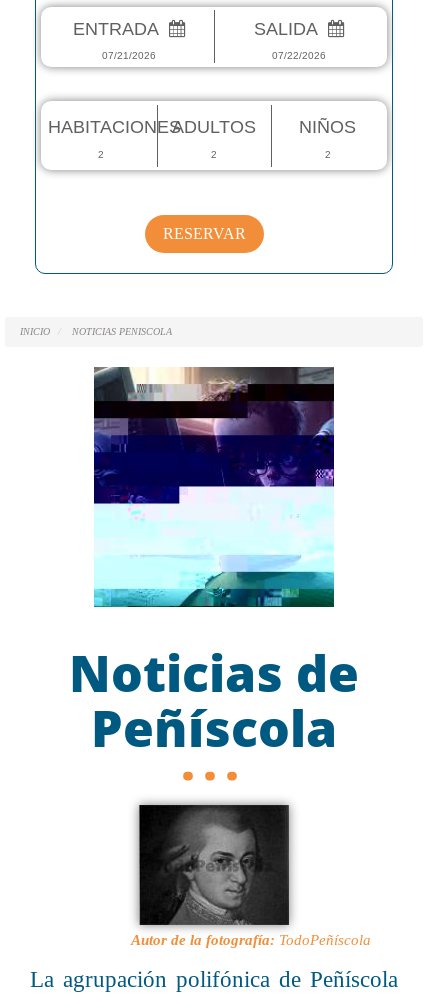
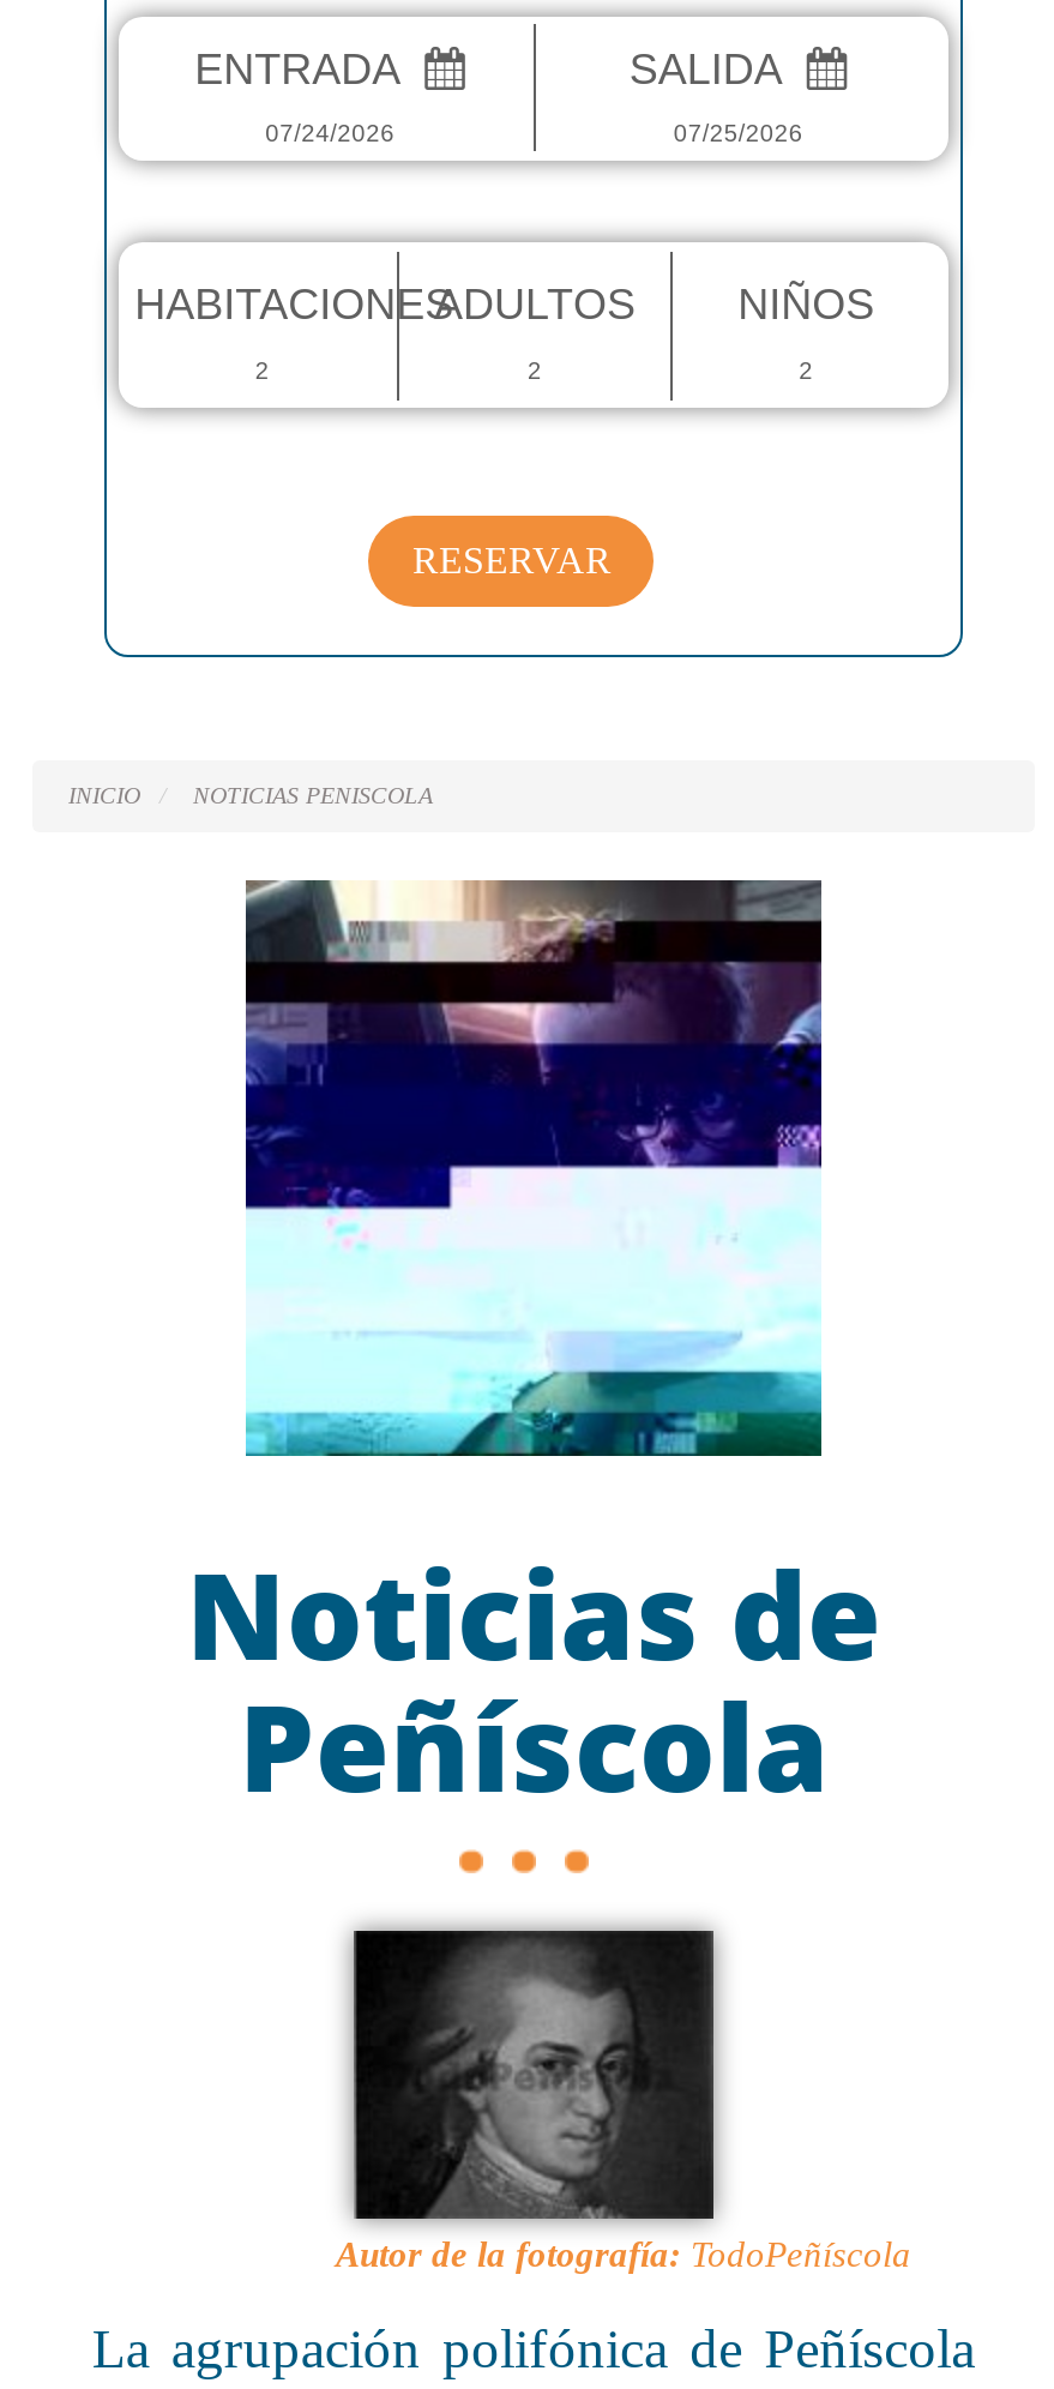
- 07/21/2026
+ 07/24/2026

- 07/22/2026
+ 07/25/2026
